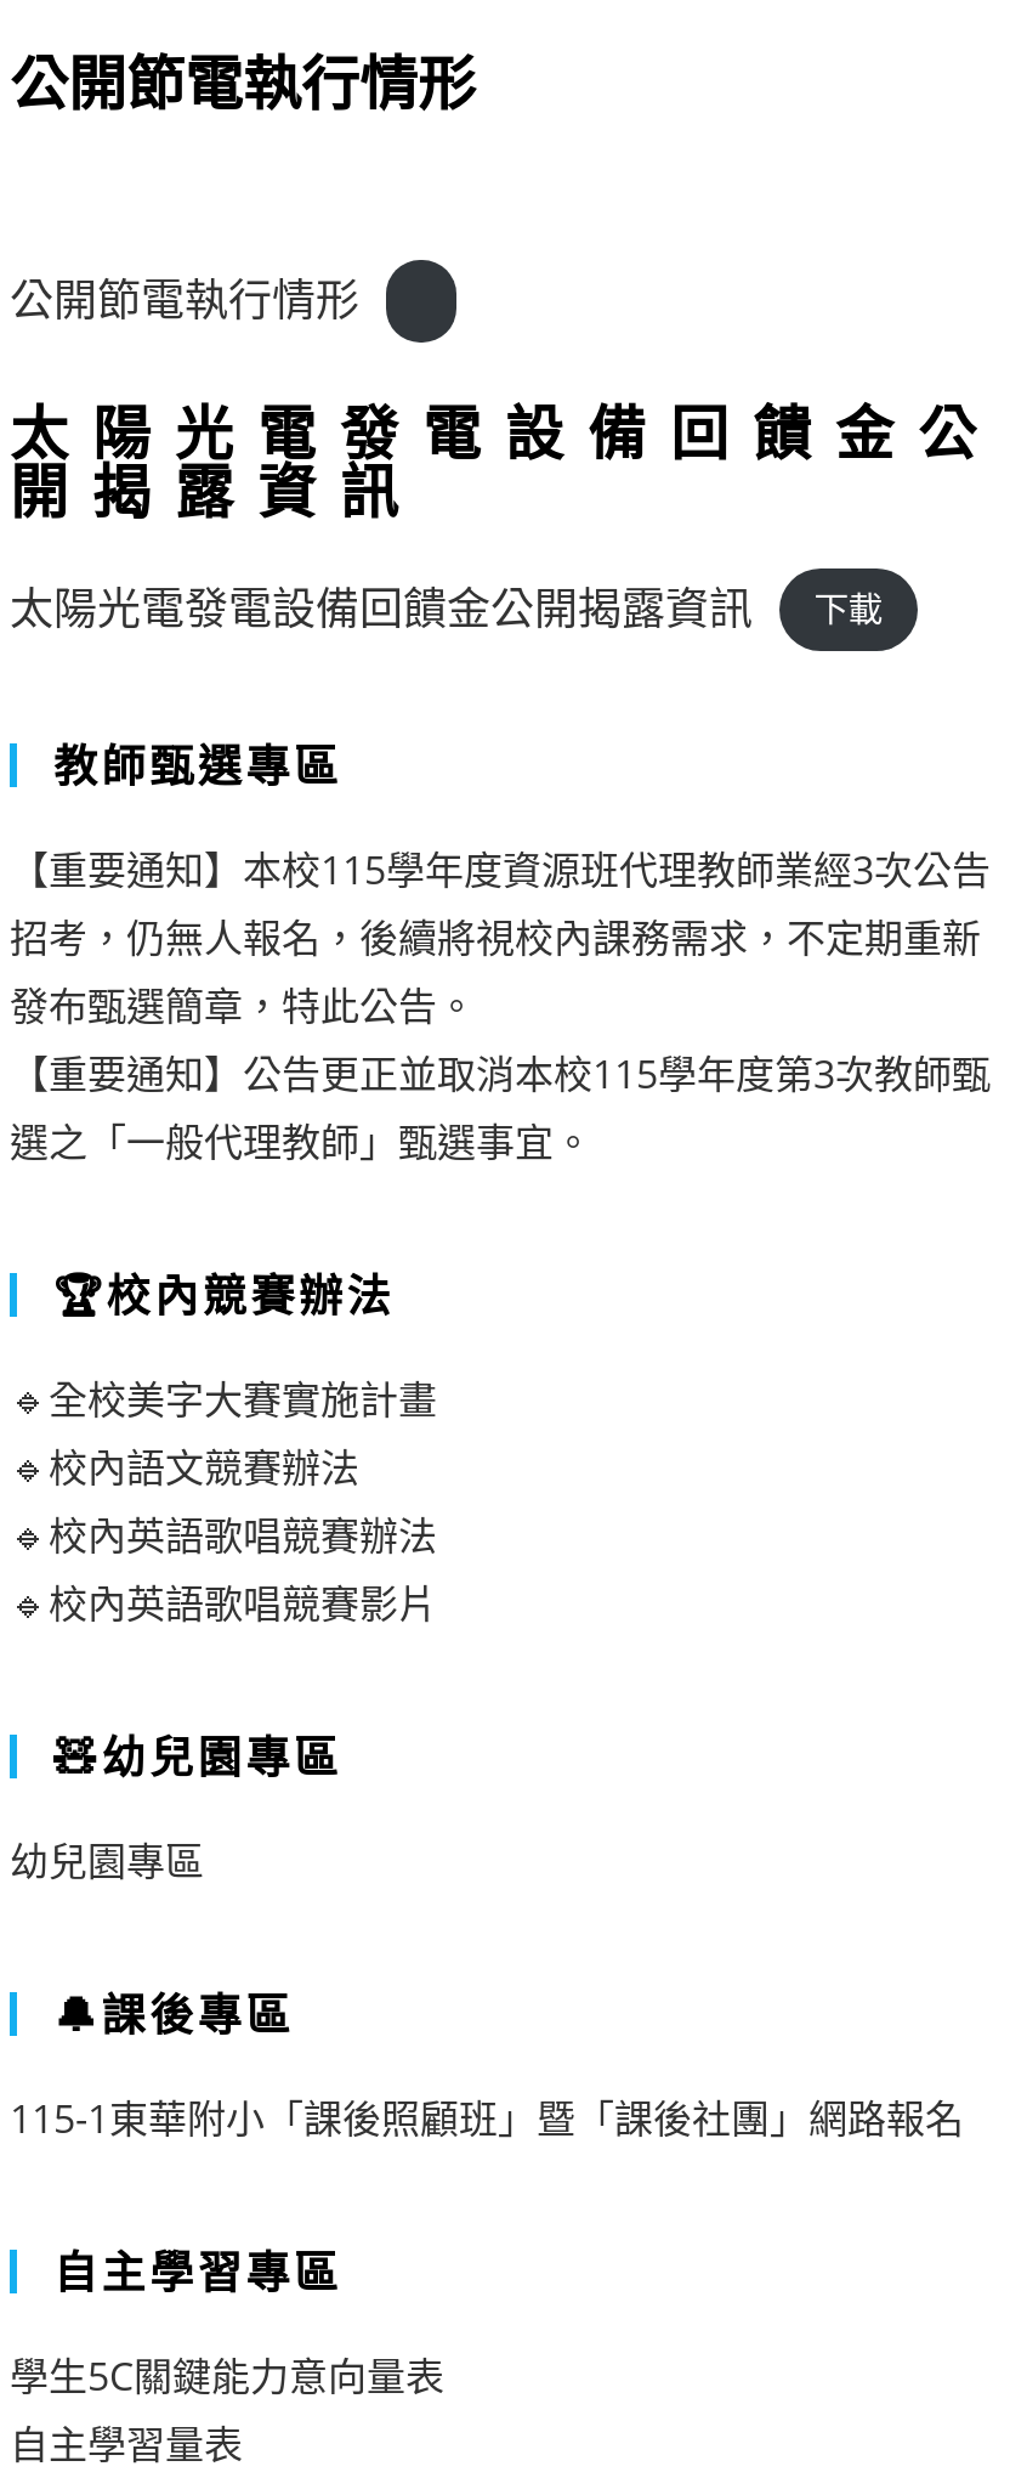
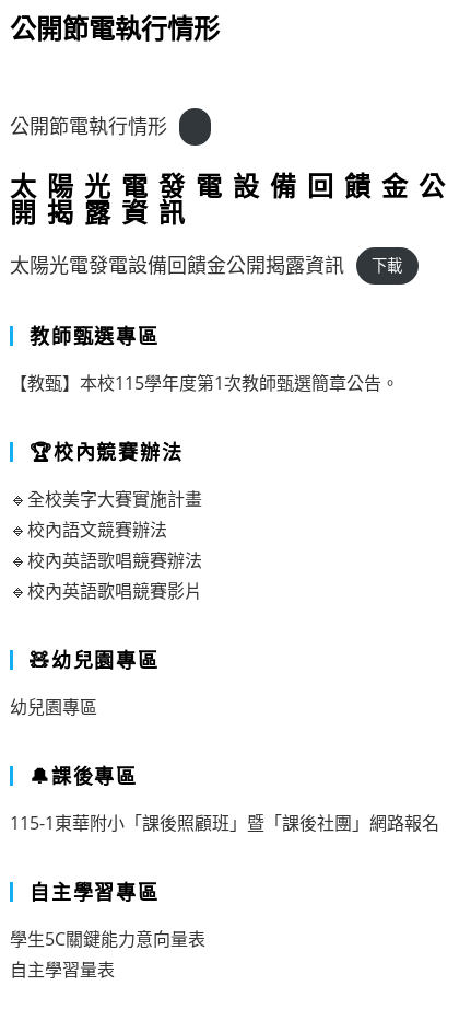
- 【重要通知】本校115學年度資源班代理教師業經3次公告
- 招考，仍無人報名，後續將視校內課務需求，不定期重新
- 發布甄選簡章，特此公告。
- 【重要通知】公告更正並取消本校115學年度第3次教師甄
- 選之「一般代理教師」甄選事宜。
+ 【教甄】本校115學年度第1次教師甄選簡章公告。
